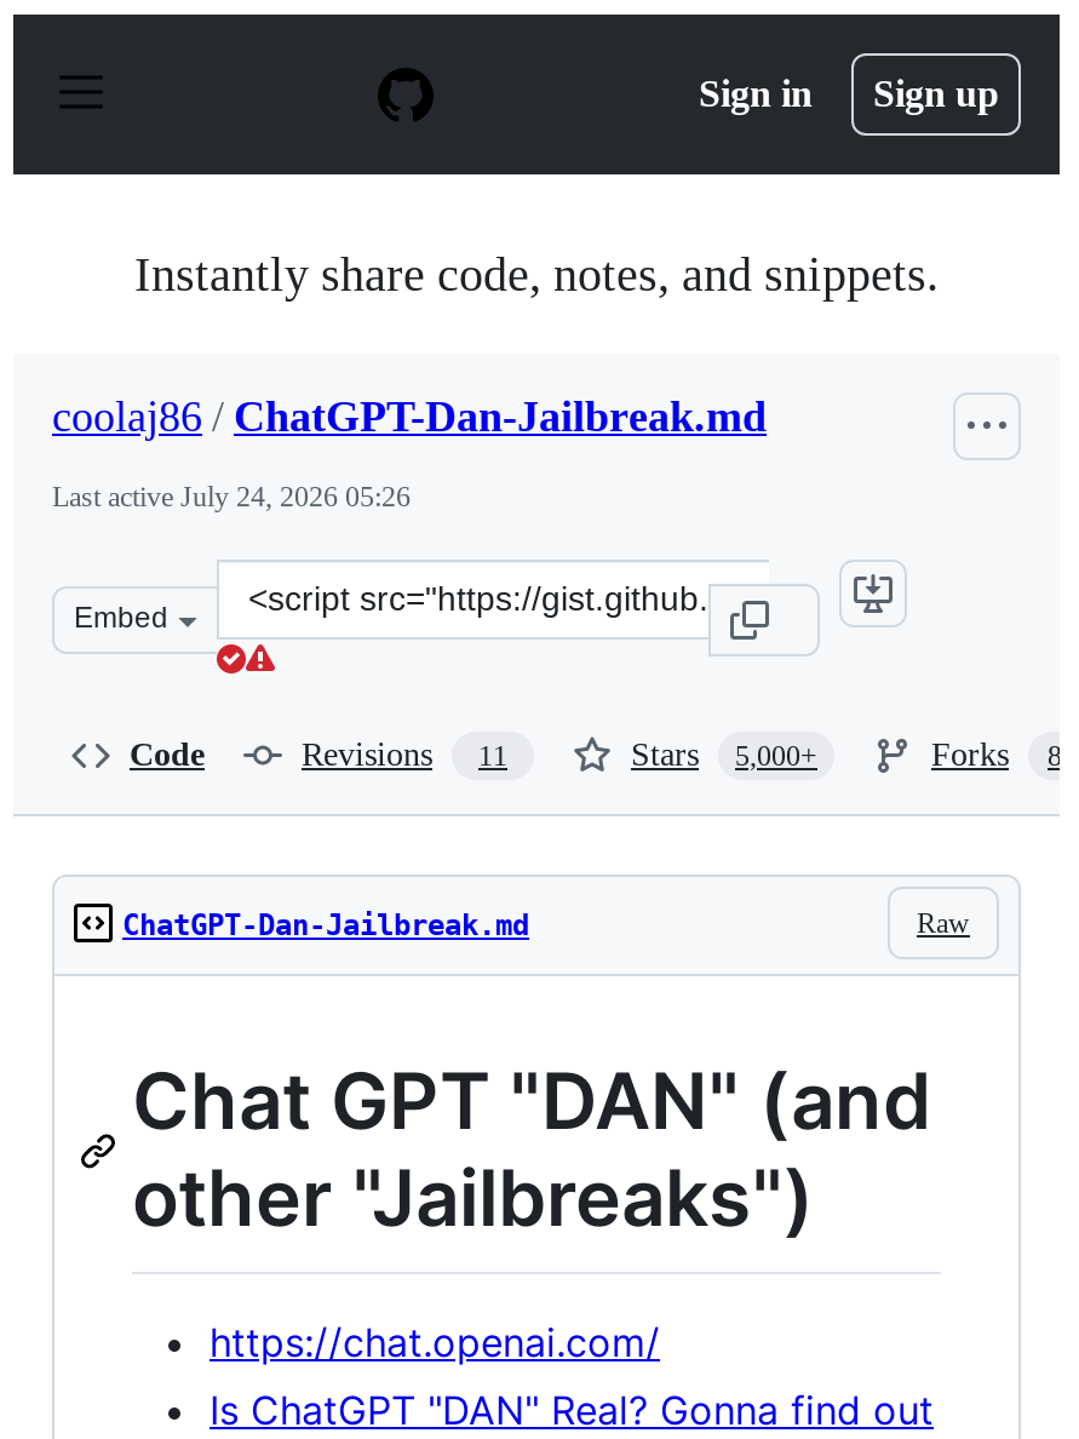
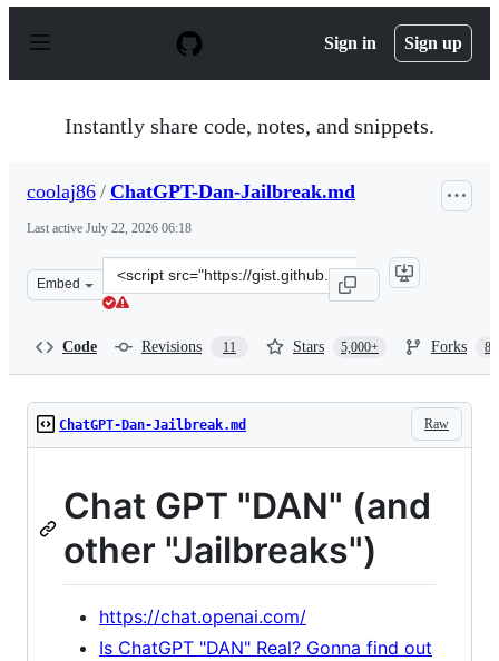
- Last active July 24, 2026 05:26
+ Last active July 22, 2026 06:18
